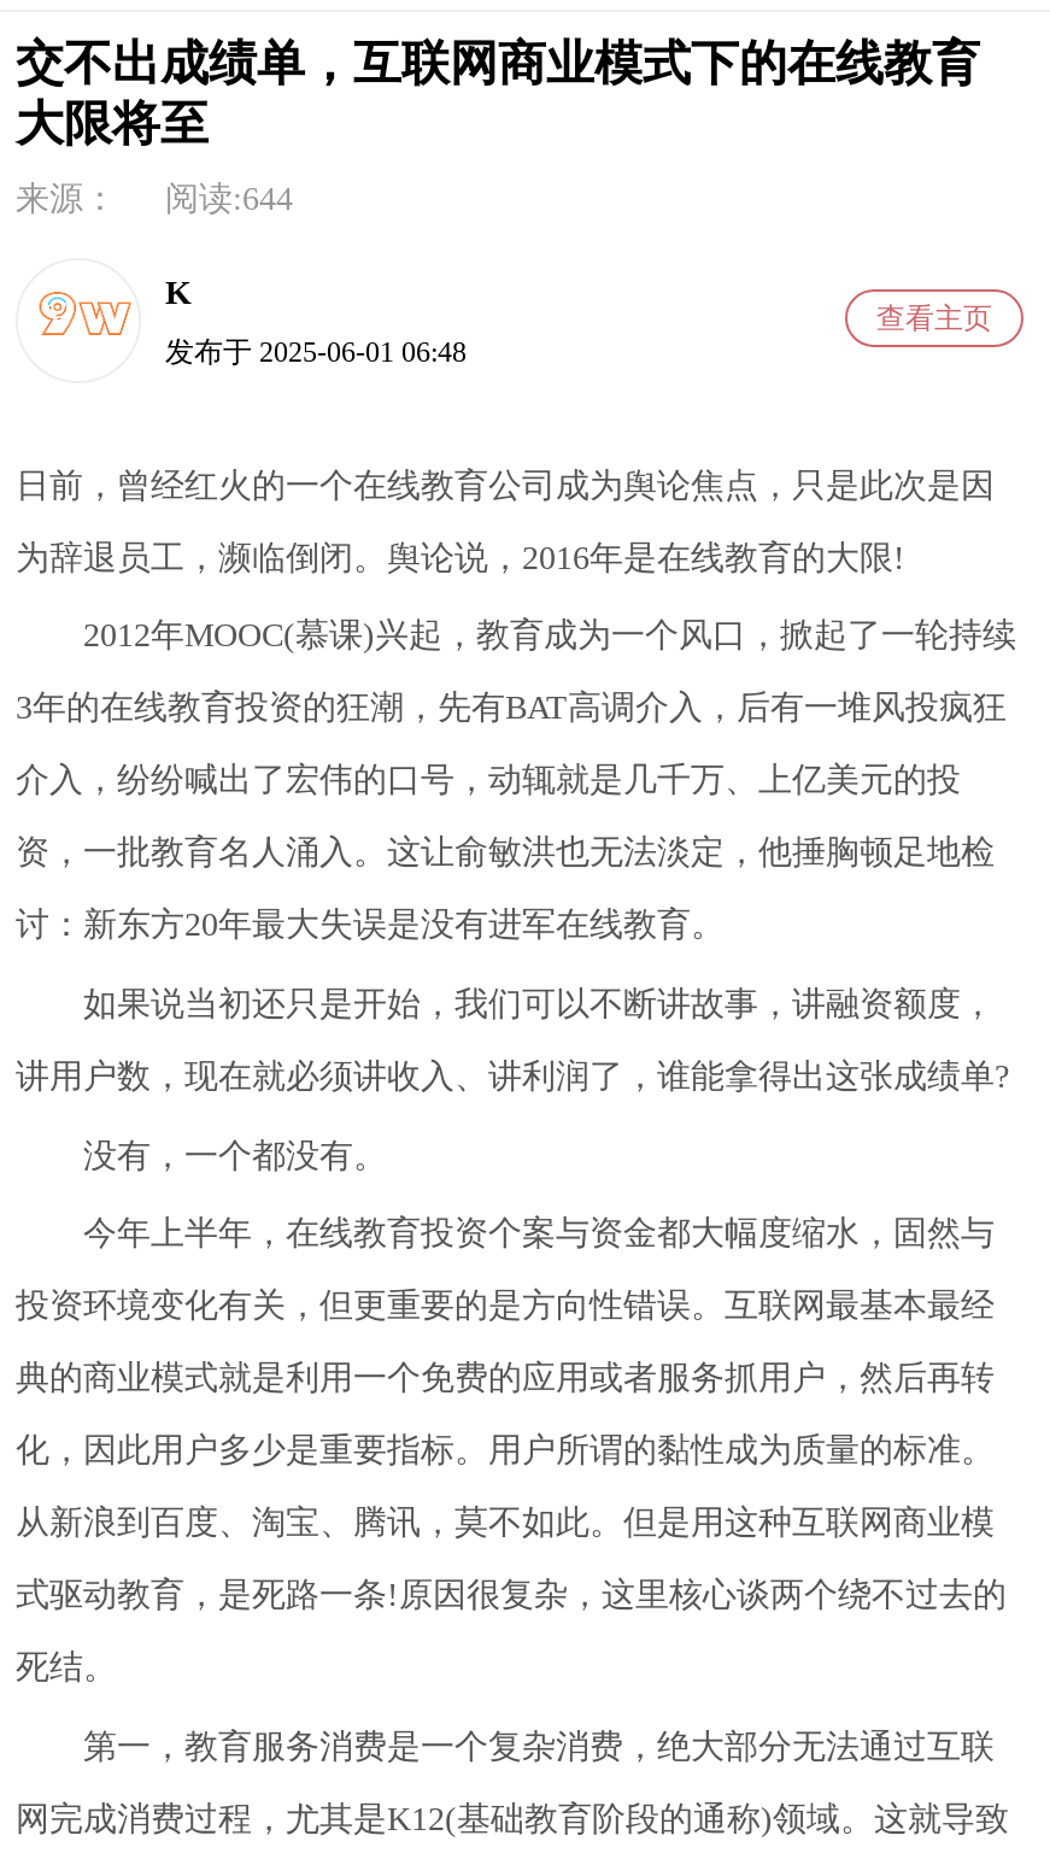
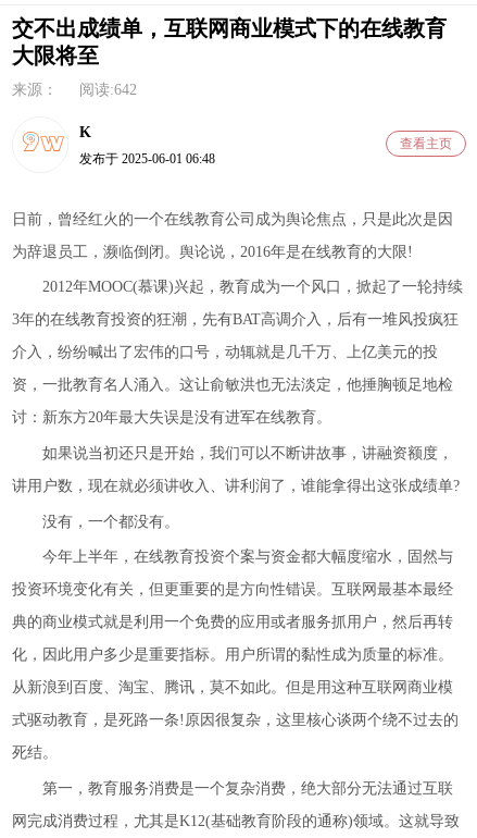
- 来源： 阅读:644
+ 来源： 阅读:642
